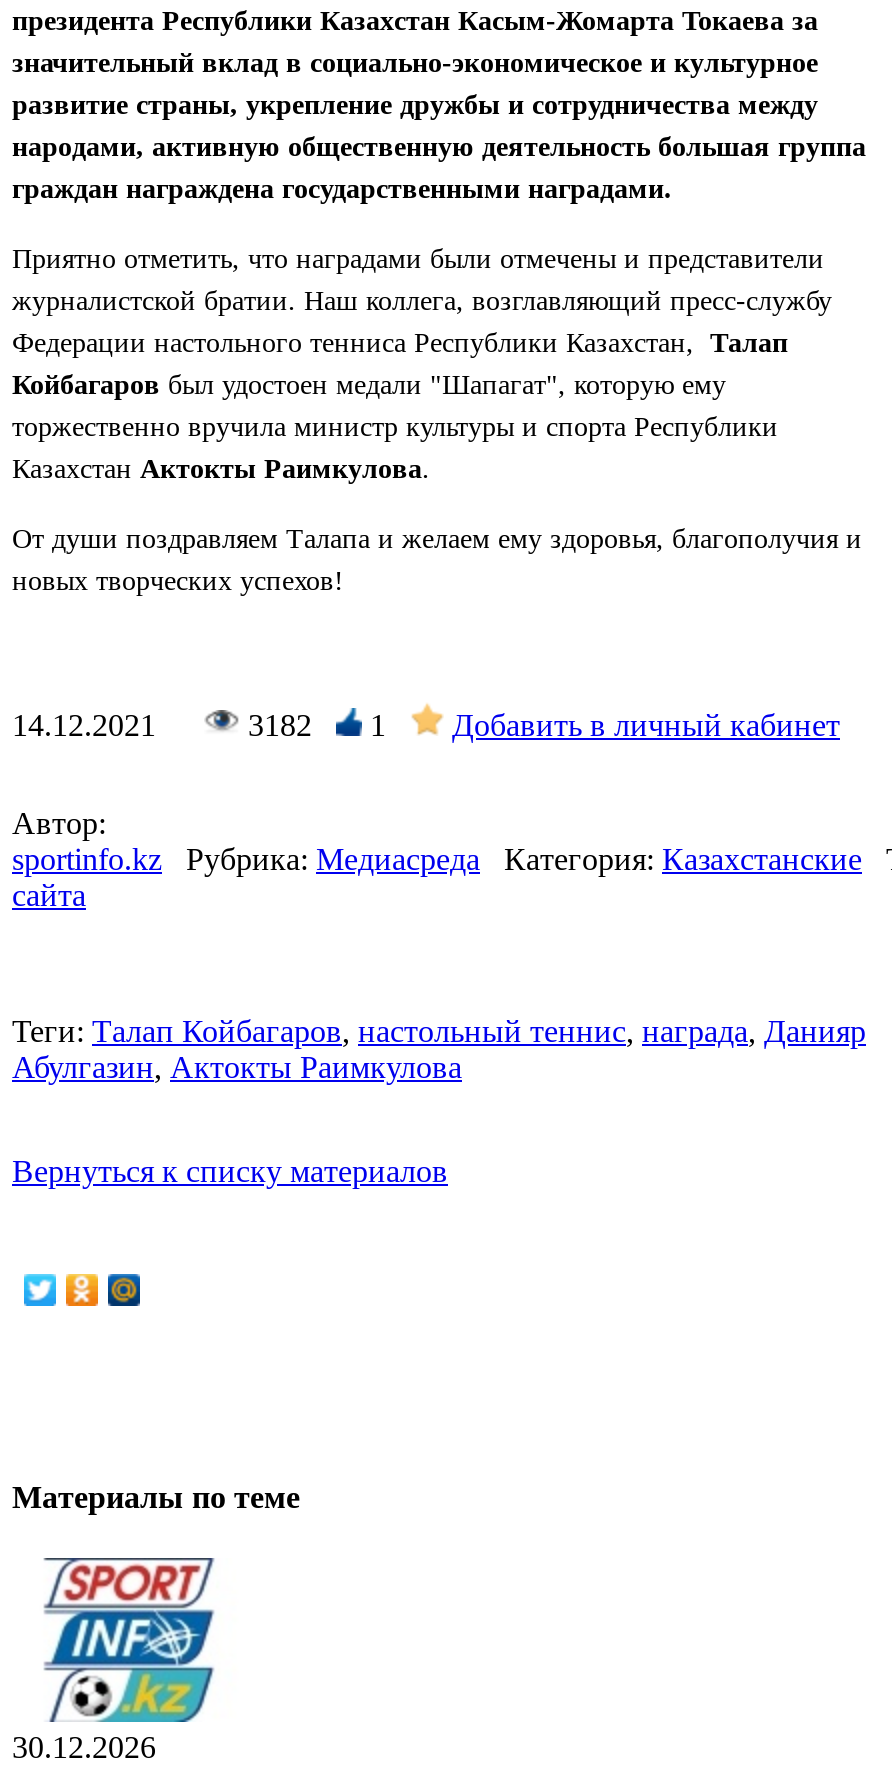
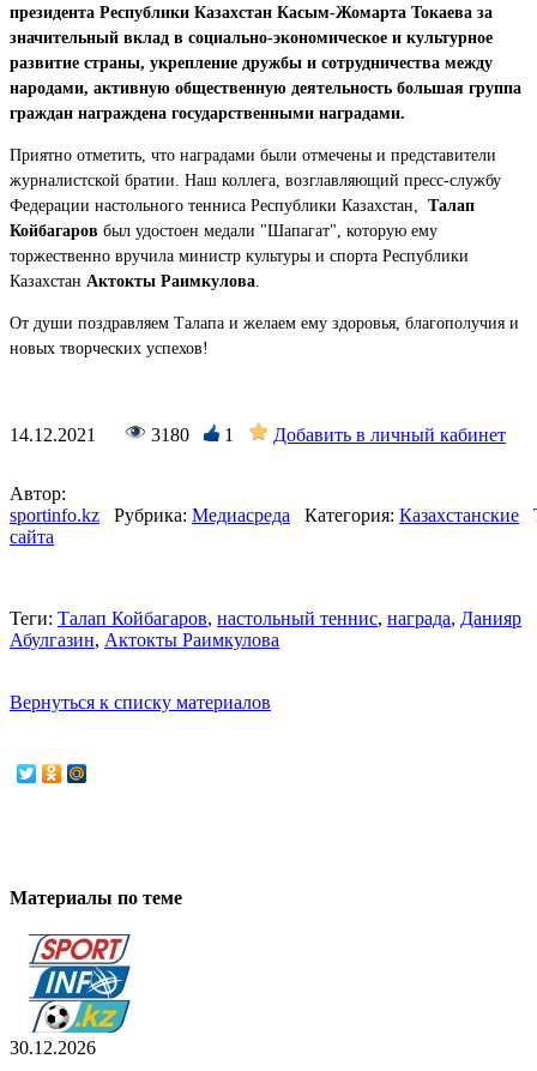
- 3182 1 Добавить в личный кабинет
+ 3180 1 Добавить в личный кабинет
